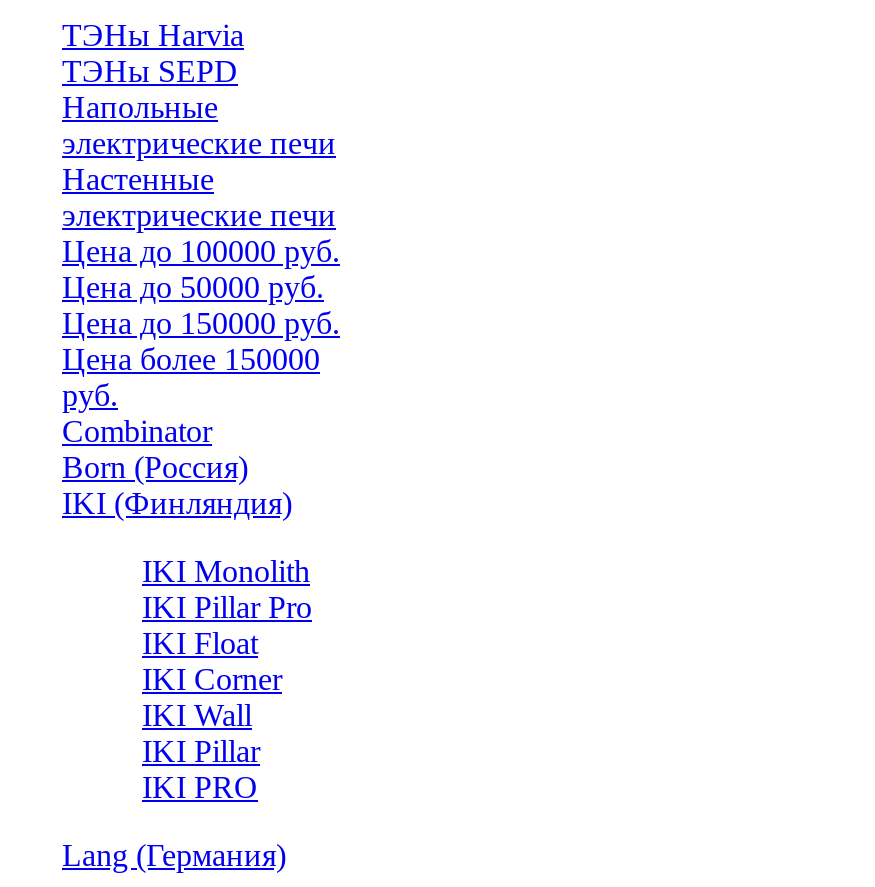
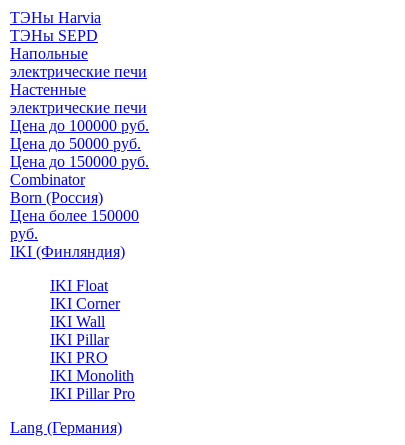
moved down: Цена более 150000 | руб.

moved up: Combinator | Born (Россия)

moved down: IKI Monolith | IKI Pillar Pro

moved up: IKI Float | IKI Corner | IKI Wall | IKI Pillar | IKI PRO
